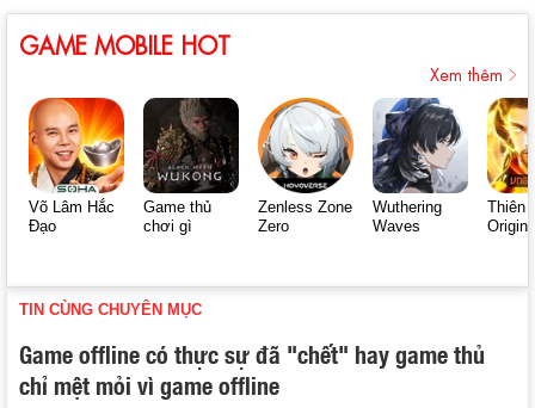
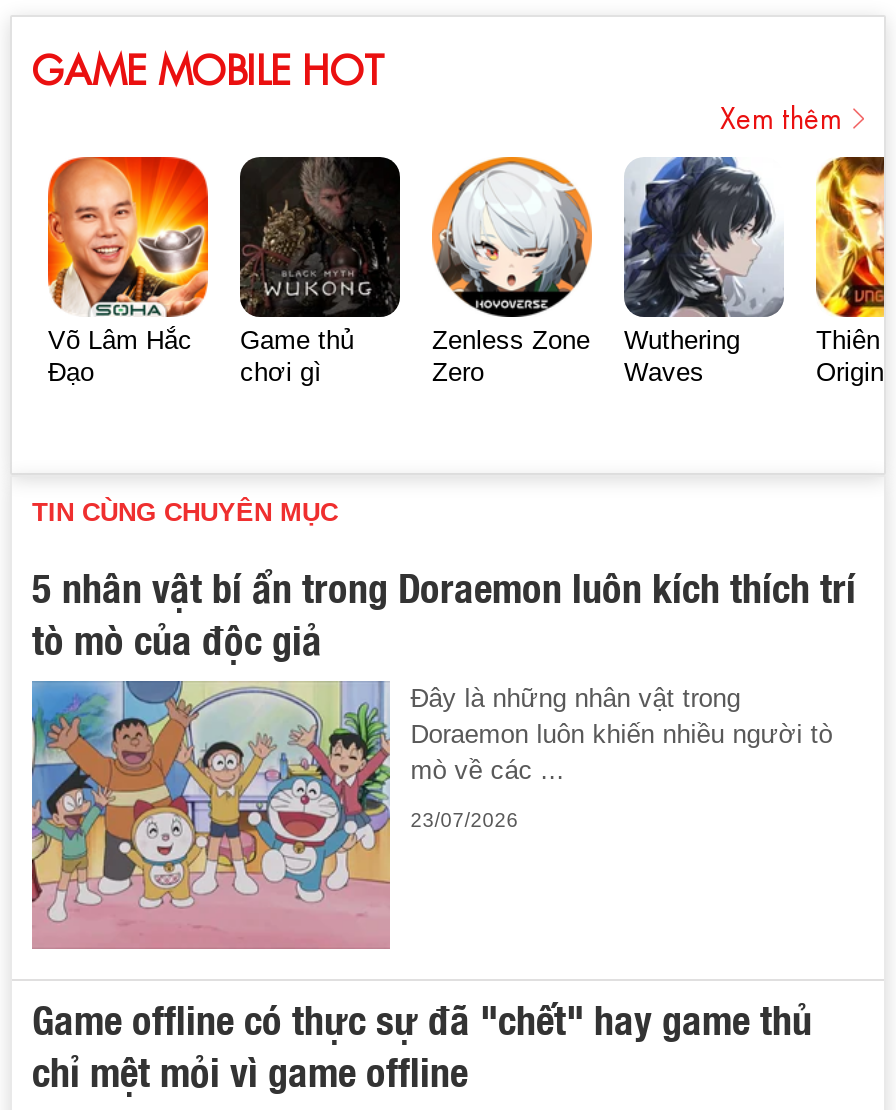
+ [image]
+ 5 nhân vật bí ẩn trong Doraemon luôn kích thích trí
+ tò mò của độc giả
+ Đây là những nhân vật trong
+ Doraemon luôn khiến nhiều người tò
+ mò về các ...
+ 23/07/2026
